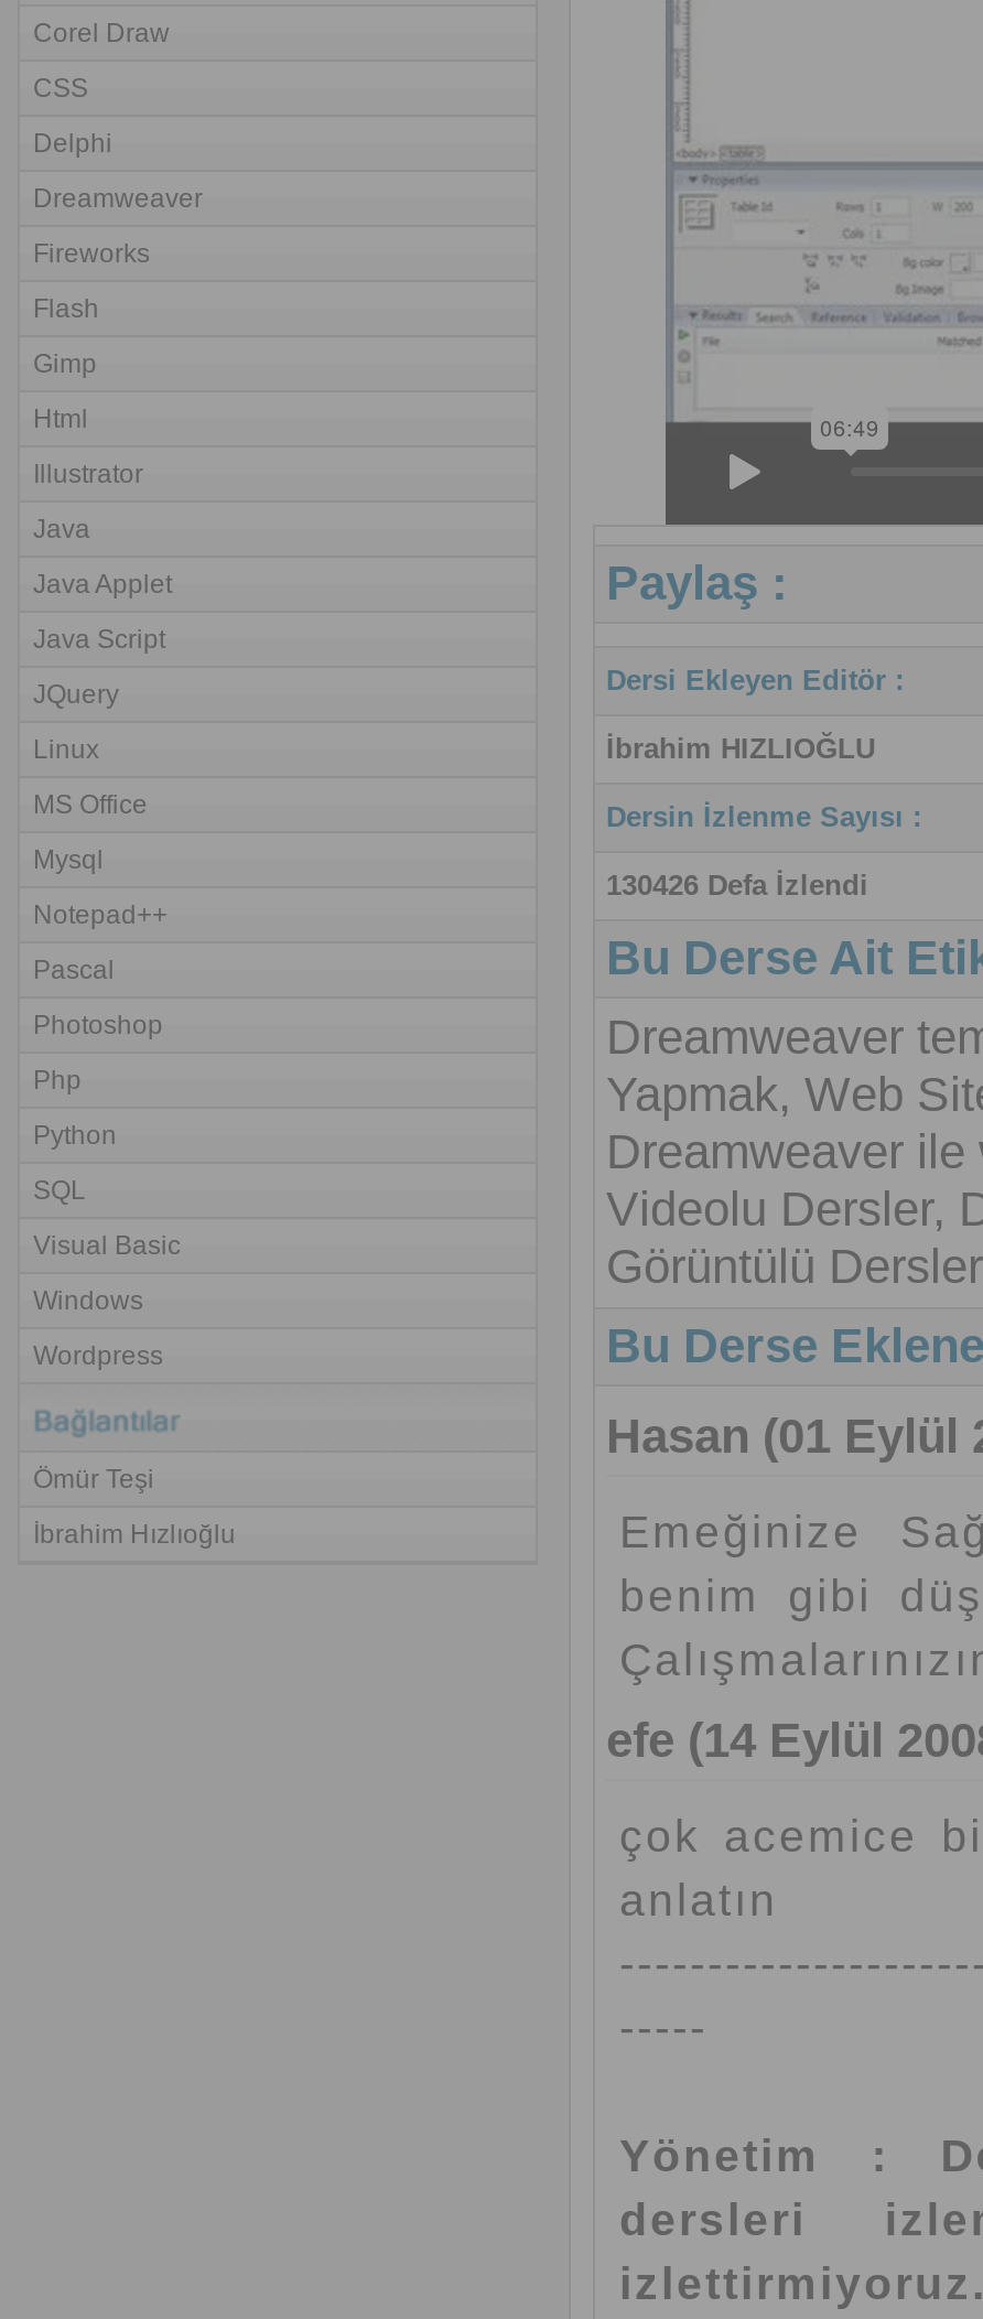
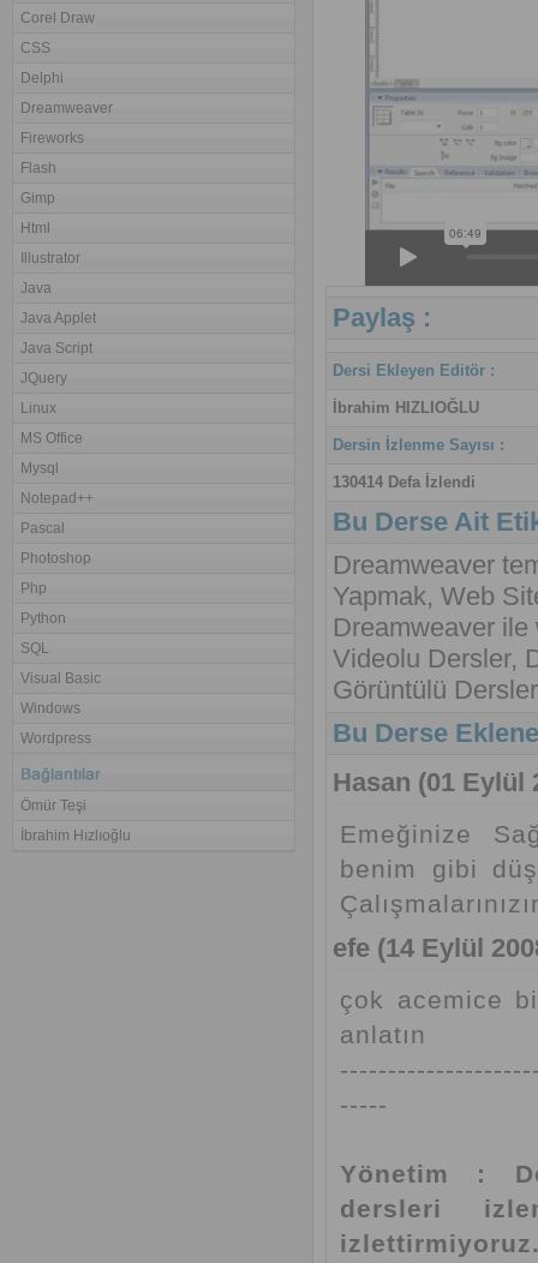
- 130426 Defa İzlendi
+ 130414 Defa İzlendi
